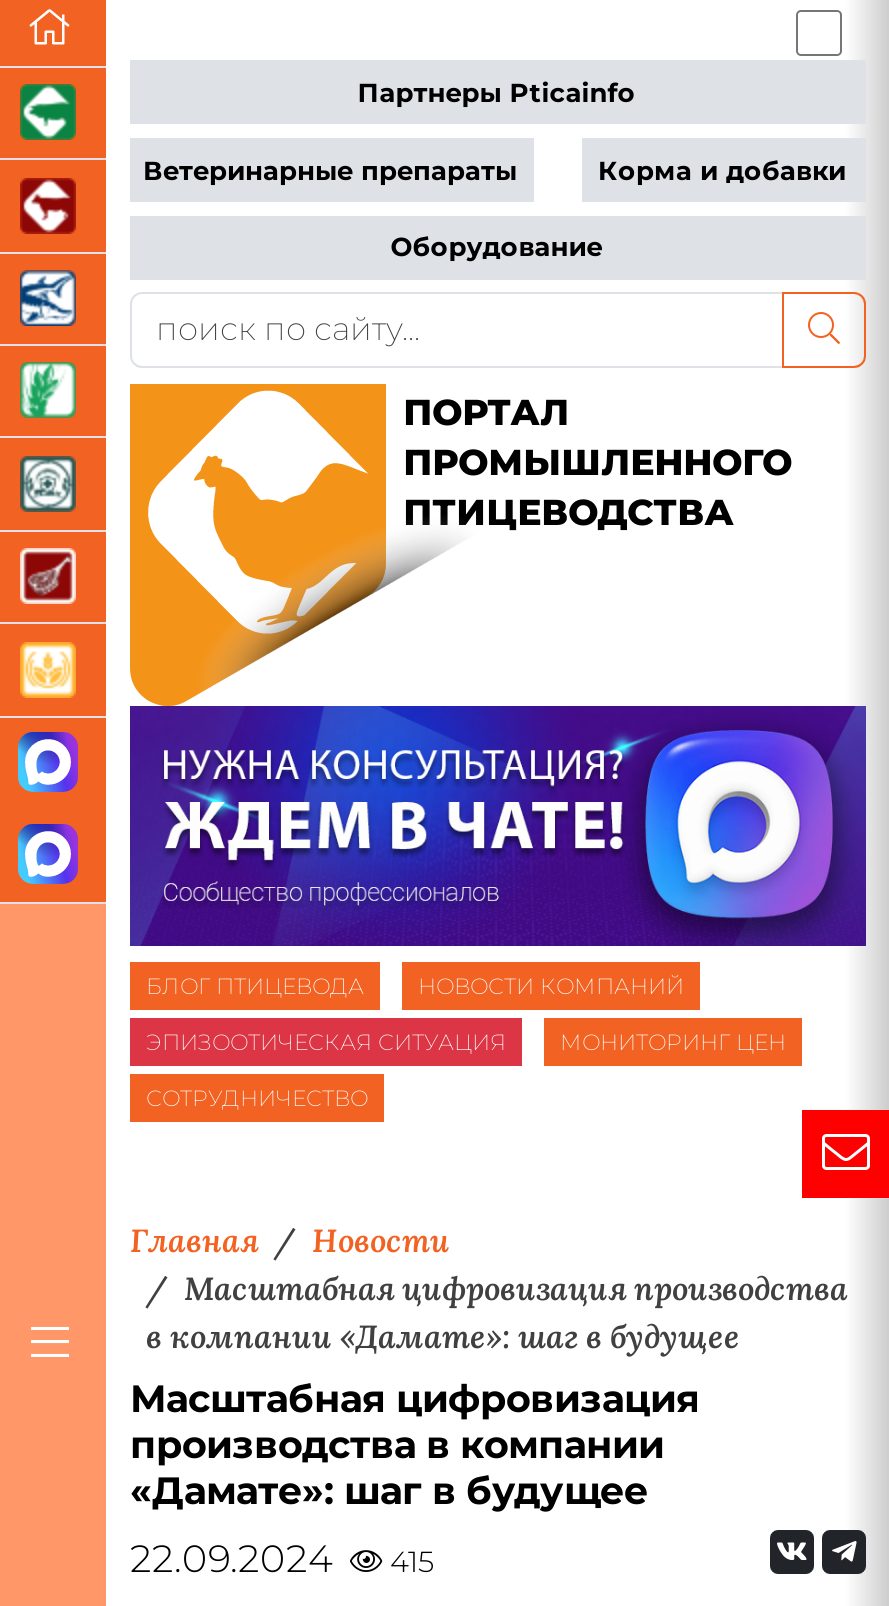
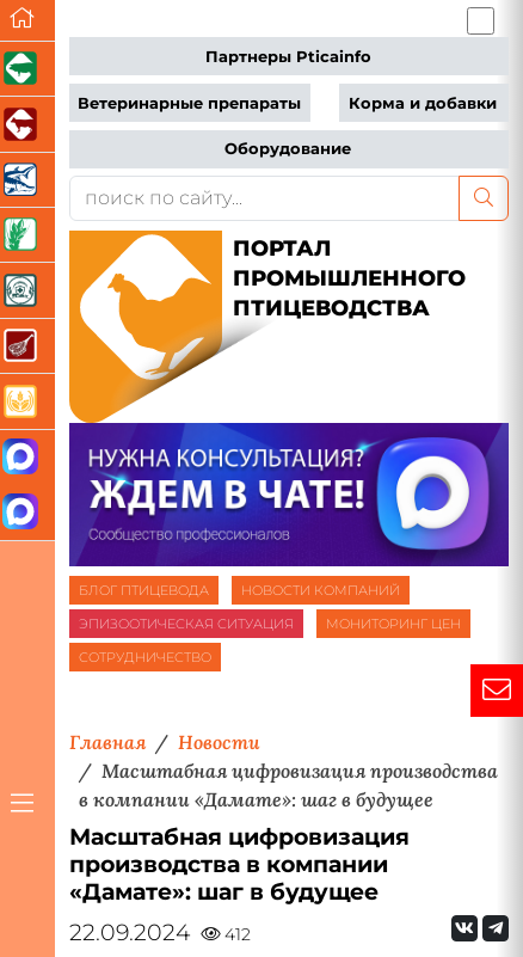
- 22.09.2024 415
+ 22.09.2024 412
